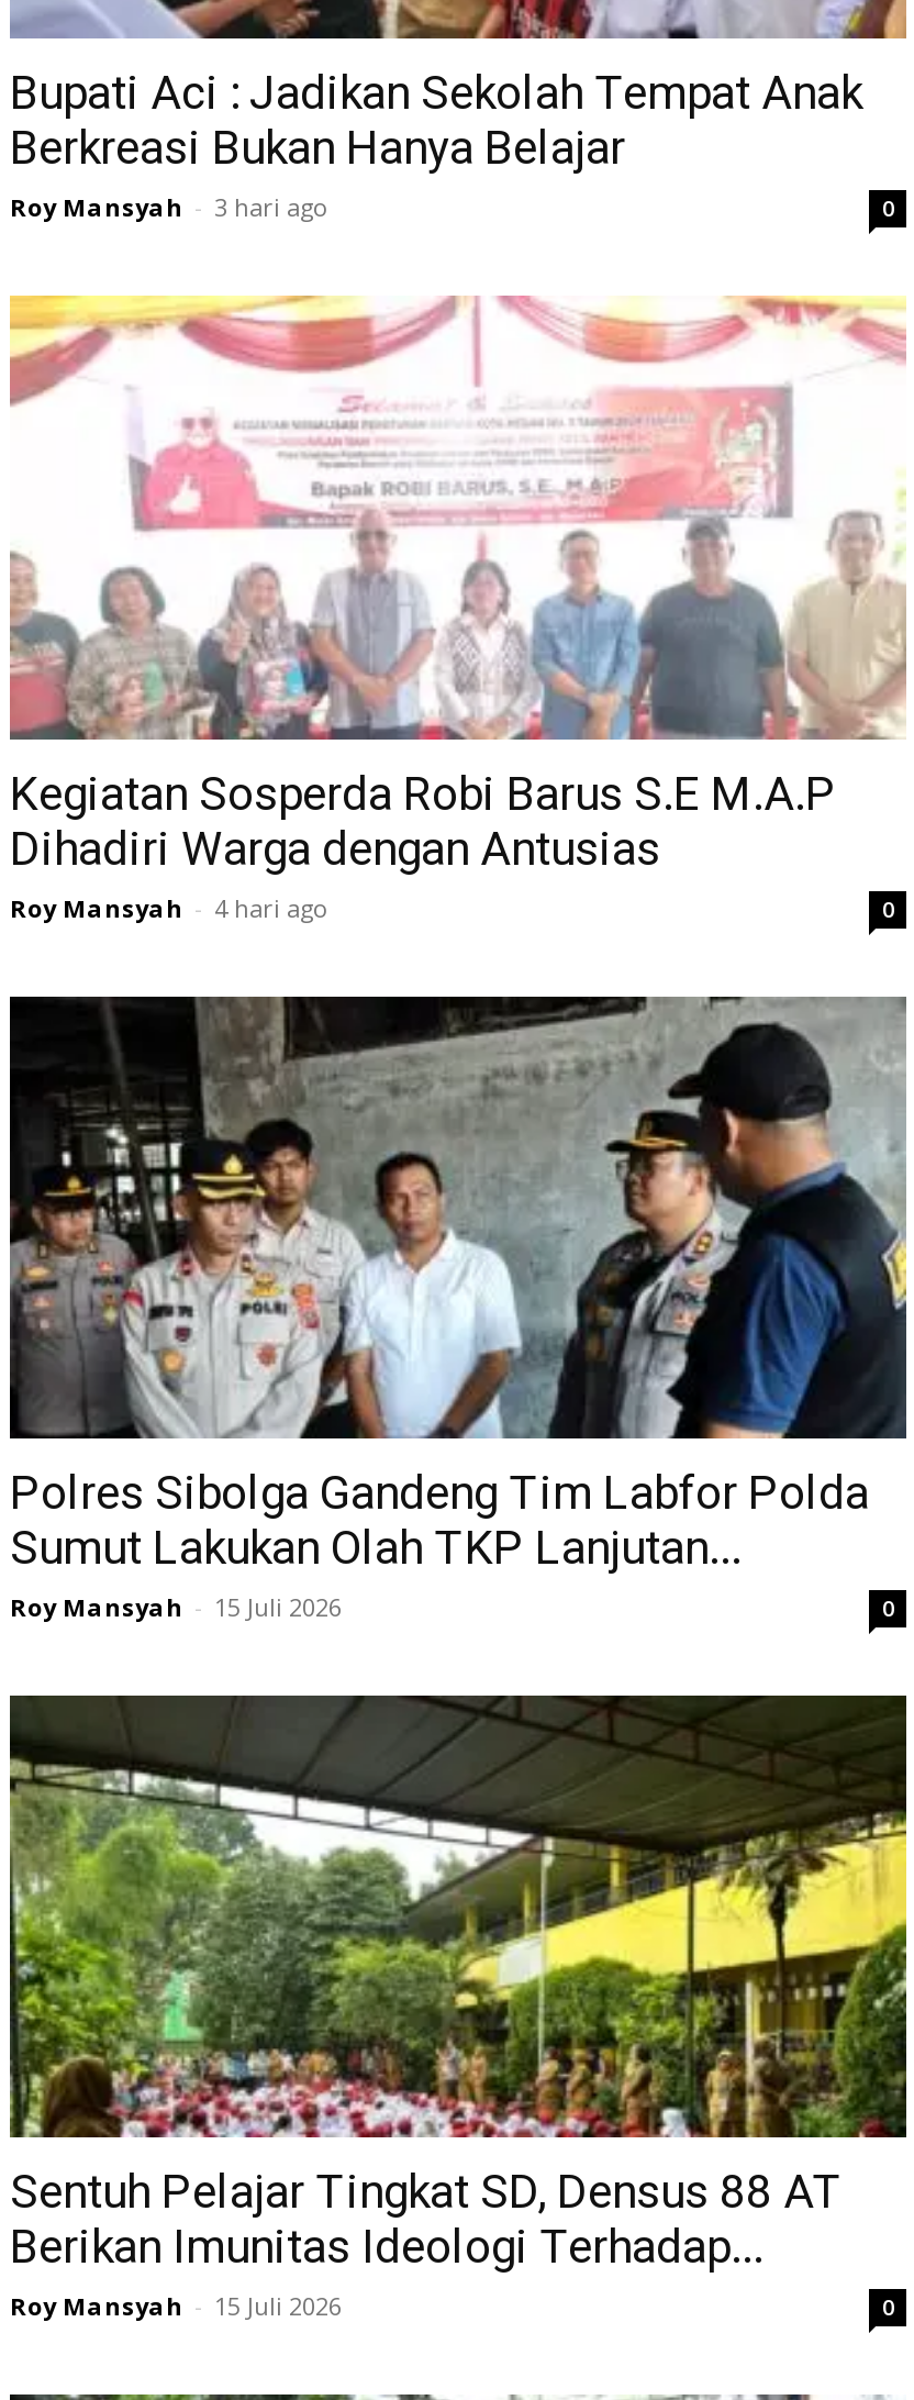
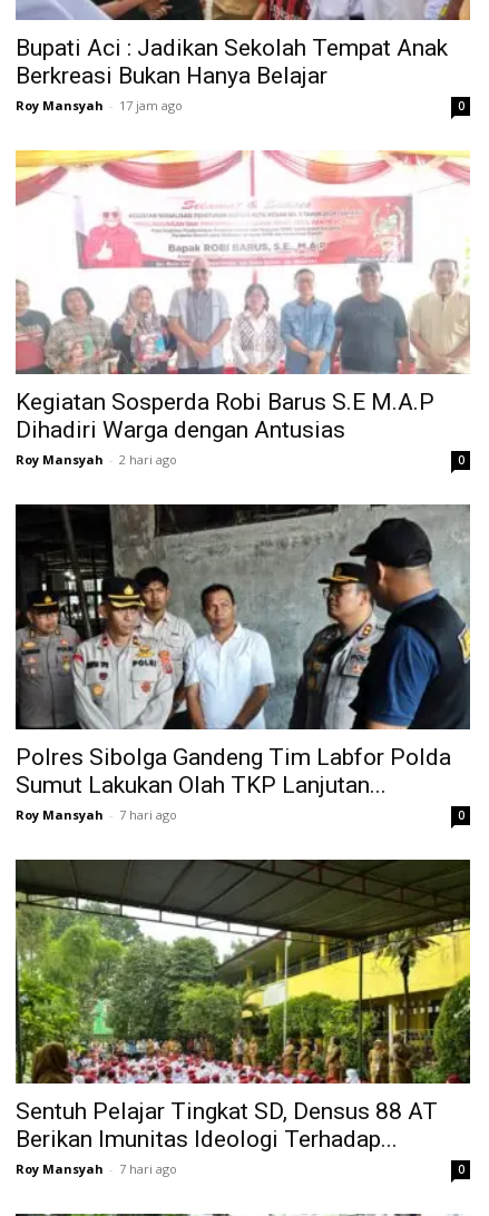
- Roy Mansyah - 3 hari ago
+ Roy Mansyah - 17 jam ago

- Roy Mansyah - 4 hari ago
+ Roy Mansyah - 2 hari ago

- Roy Mansyah - 15 Juli 2026
+ Roy Mansyah - 7 hari ago

- Roy Mansyah - 15 Juli 2026
+ Roy Mansyah - 7 hari ago
